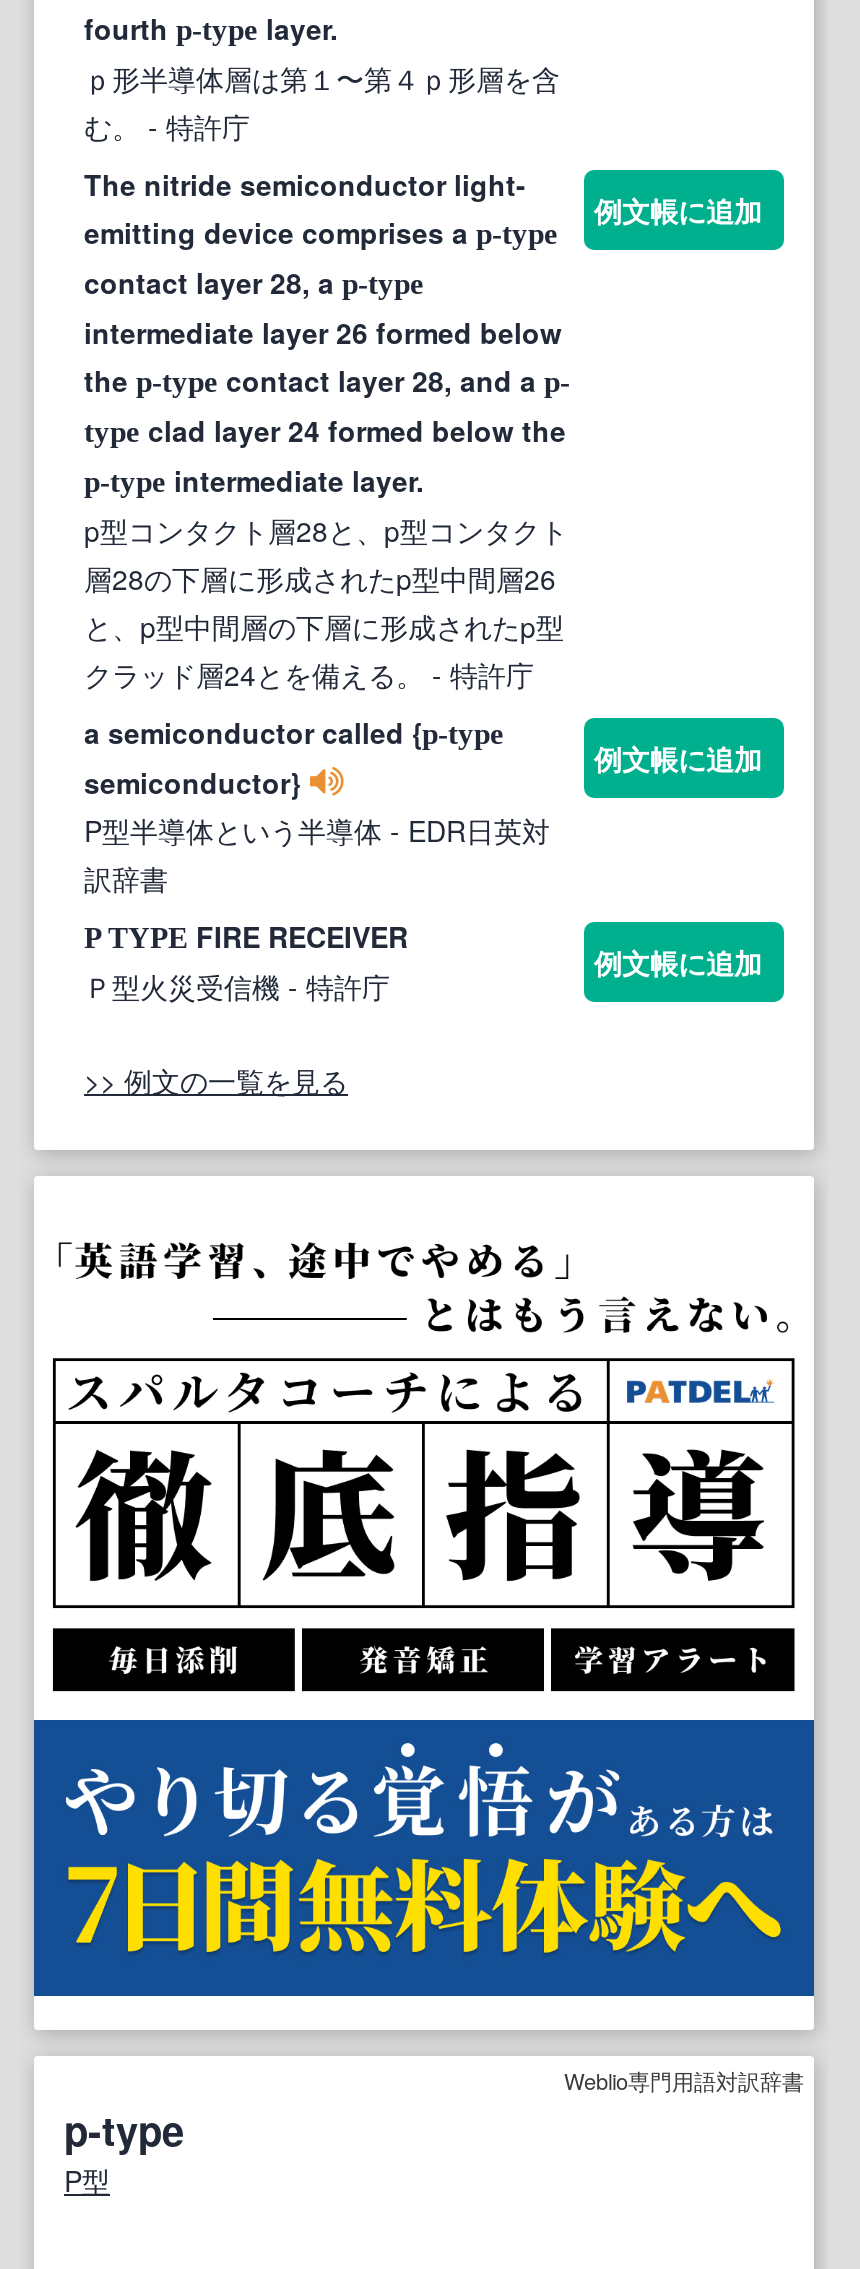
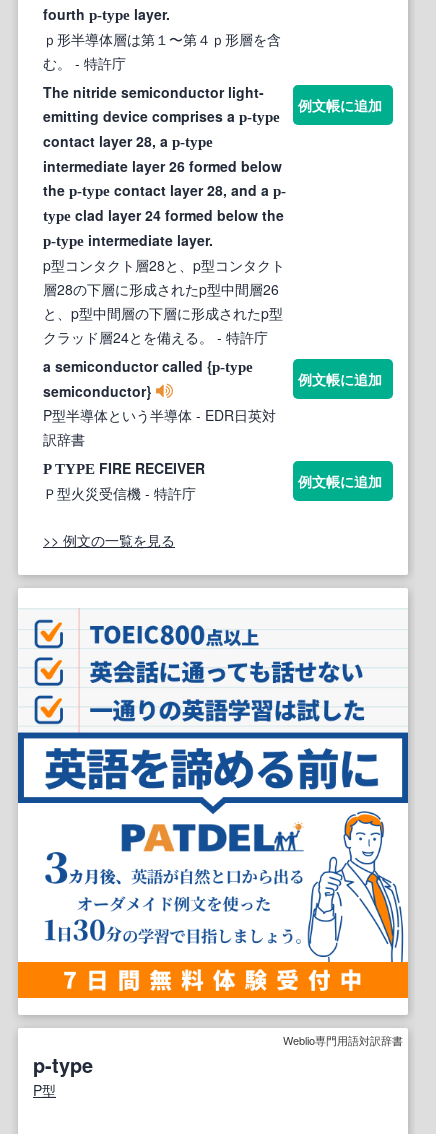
- [image]
+ [image]
